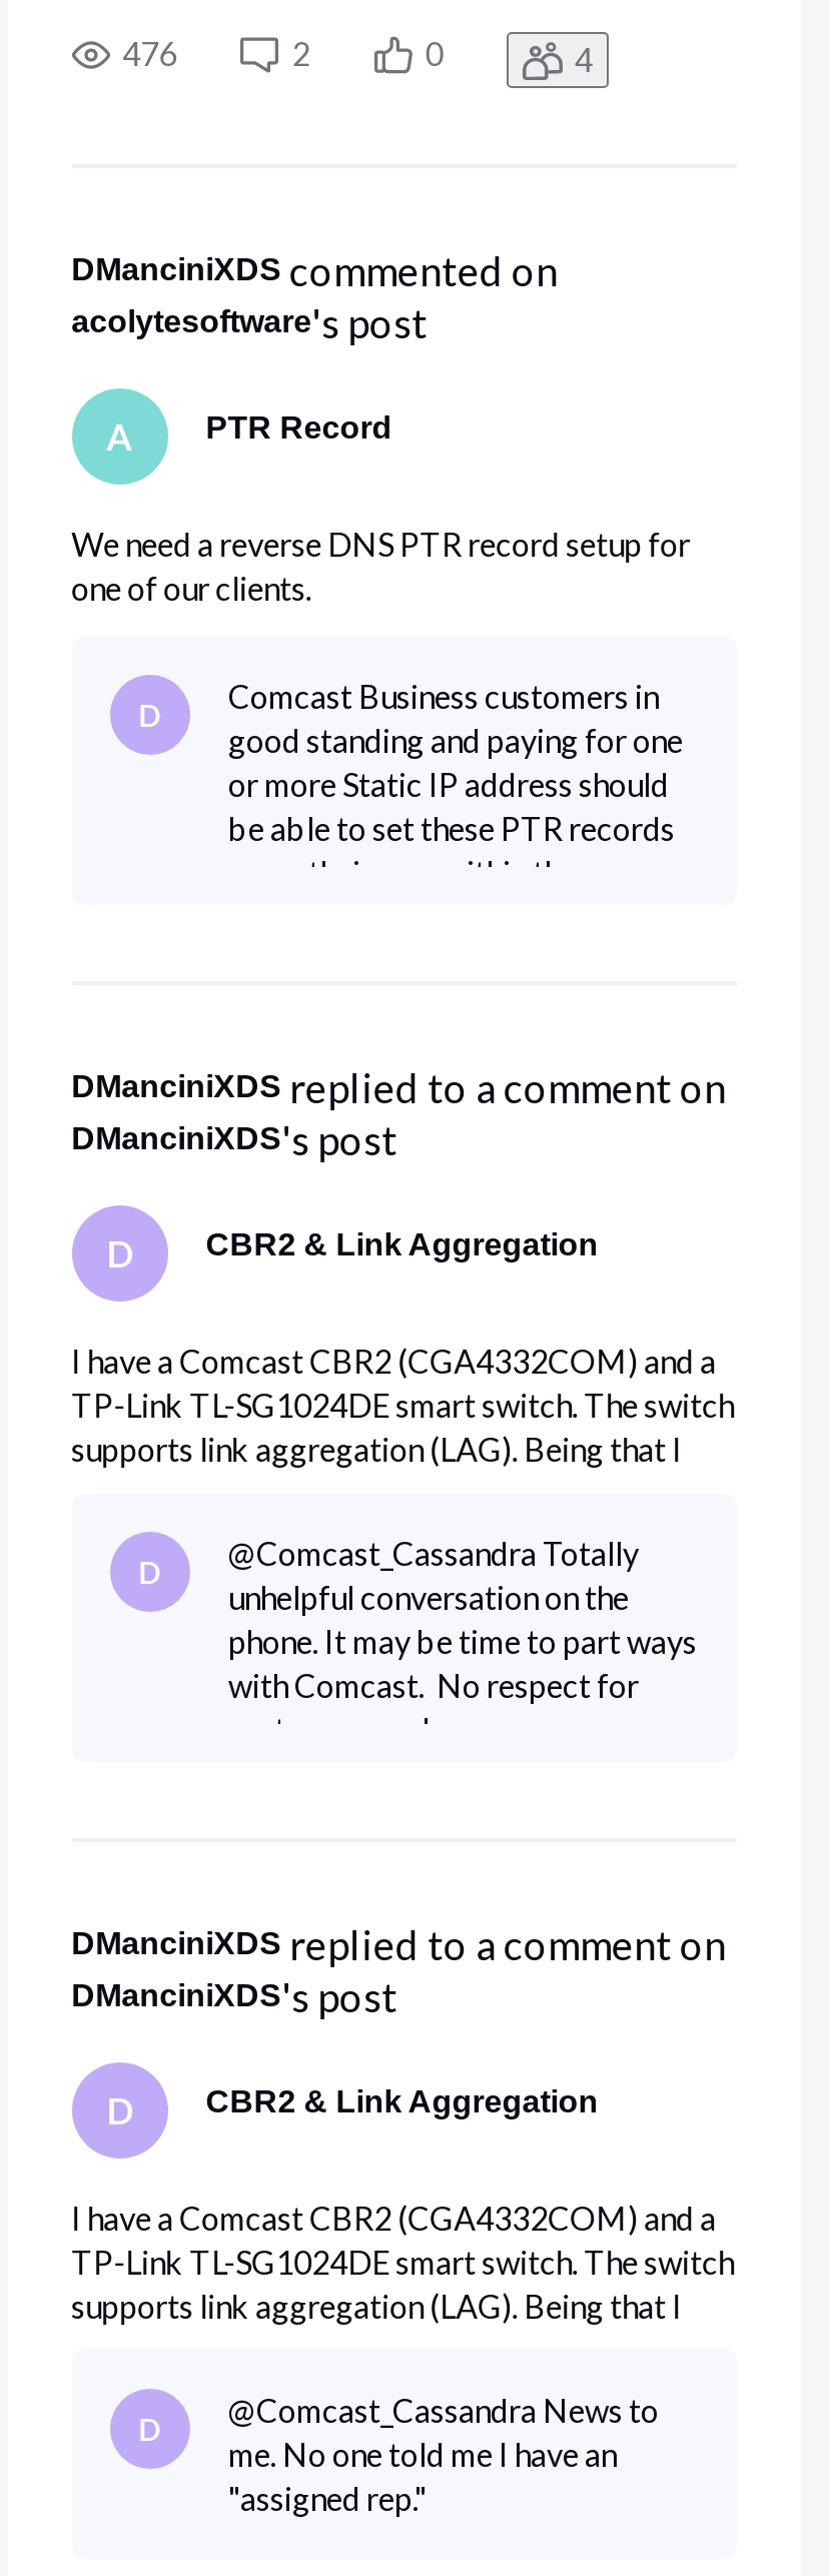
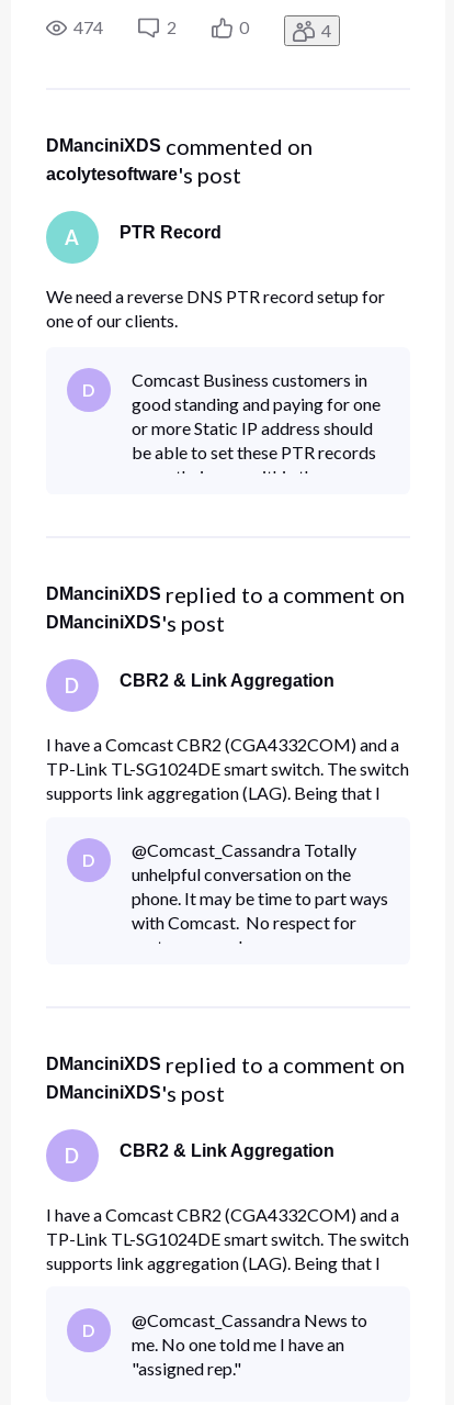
- 476
+ 474
